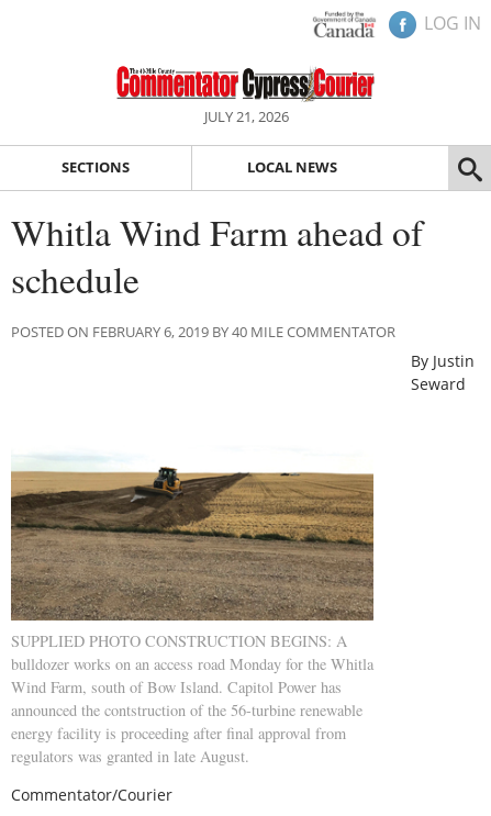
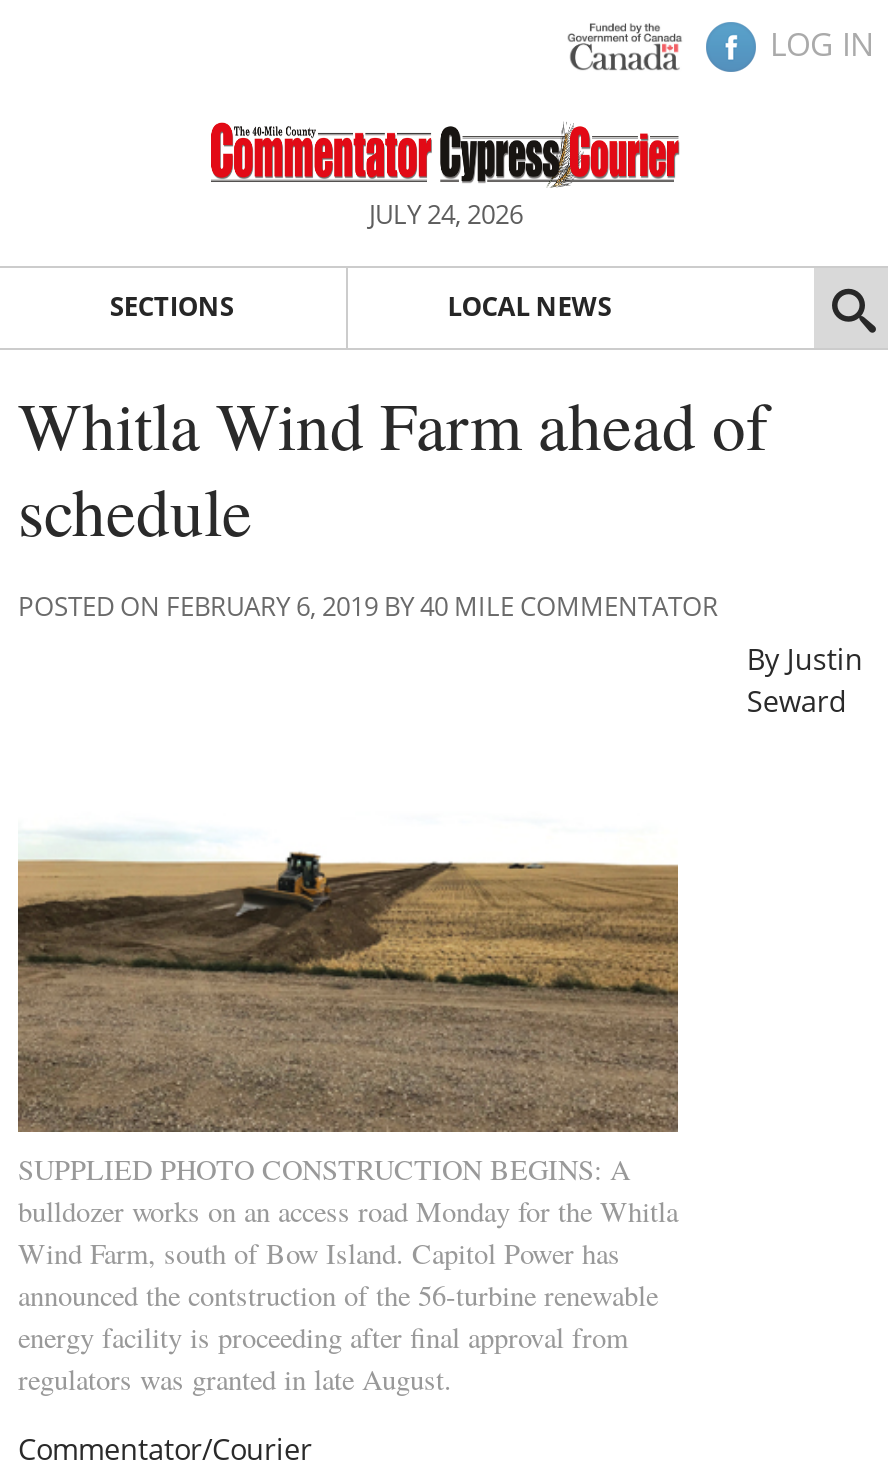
- JULY 21, 2026
+ JULY 24, 2026
